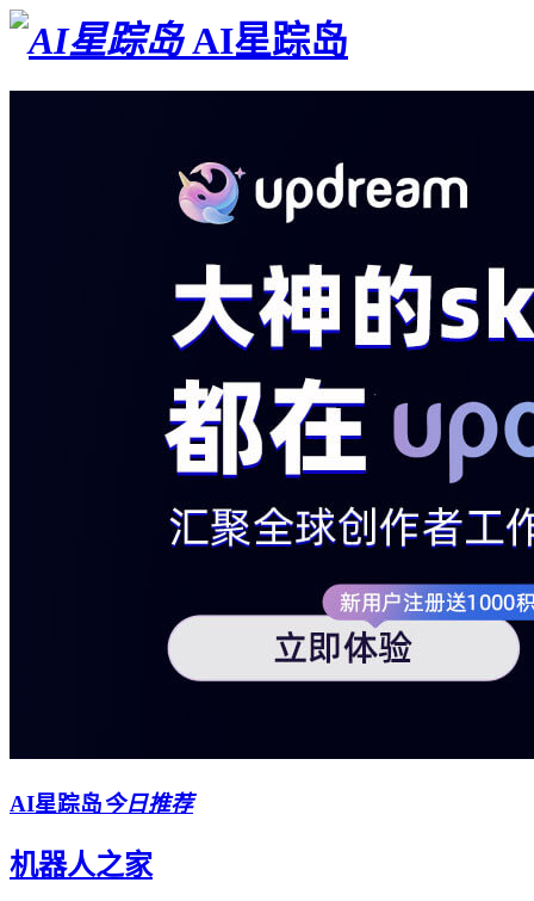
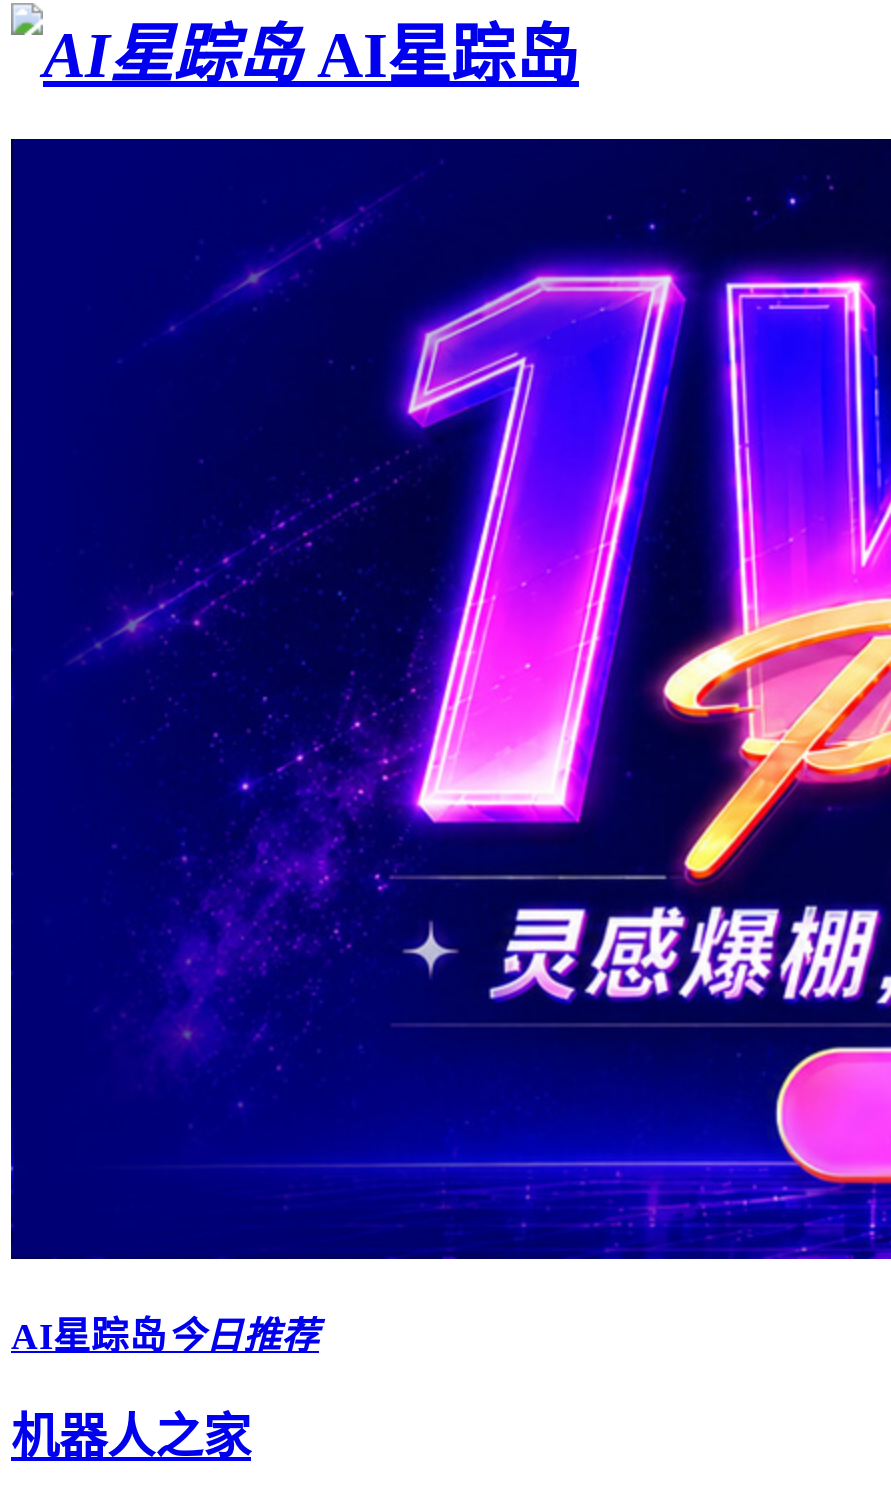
- [image]
+ [image]
